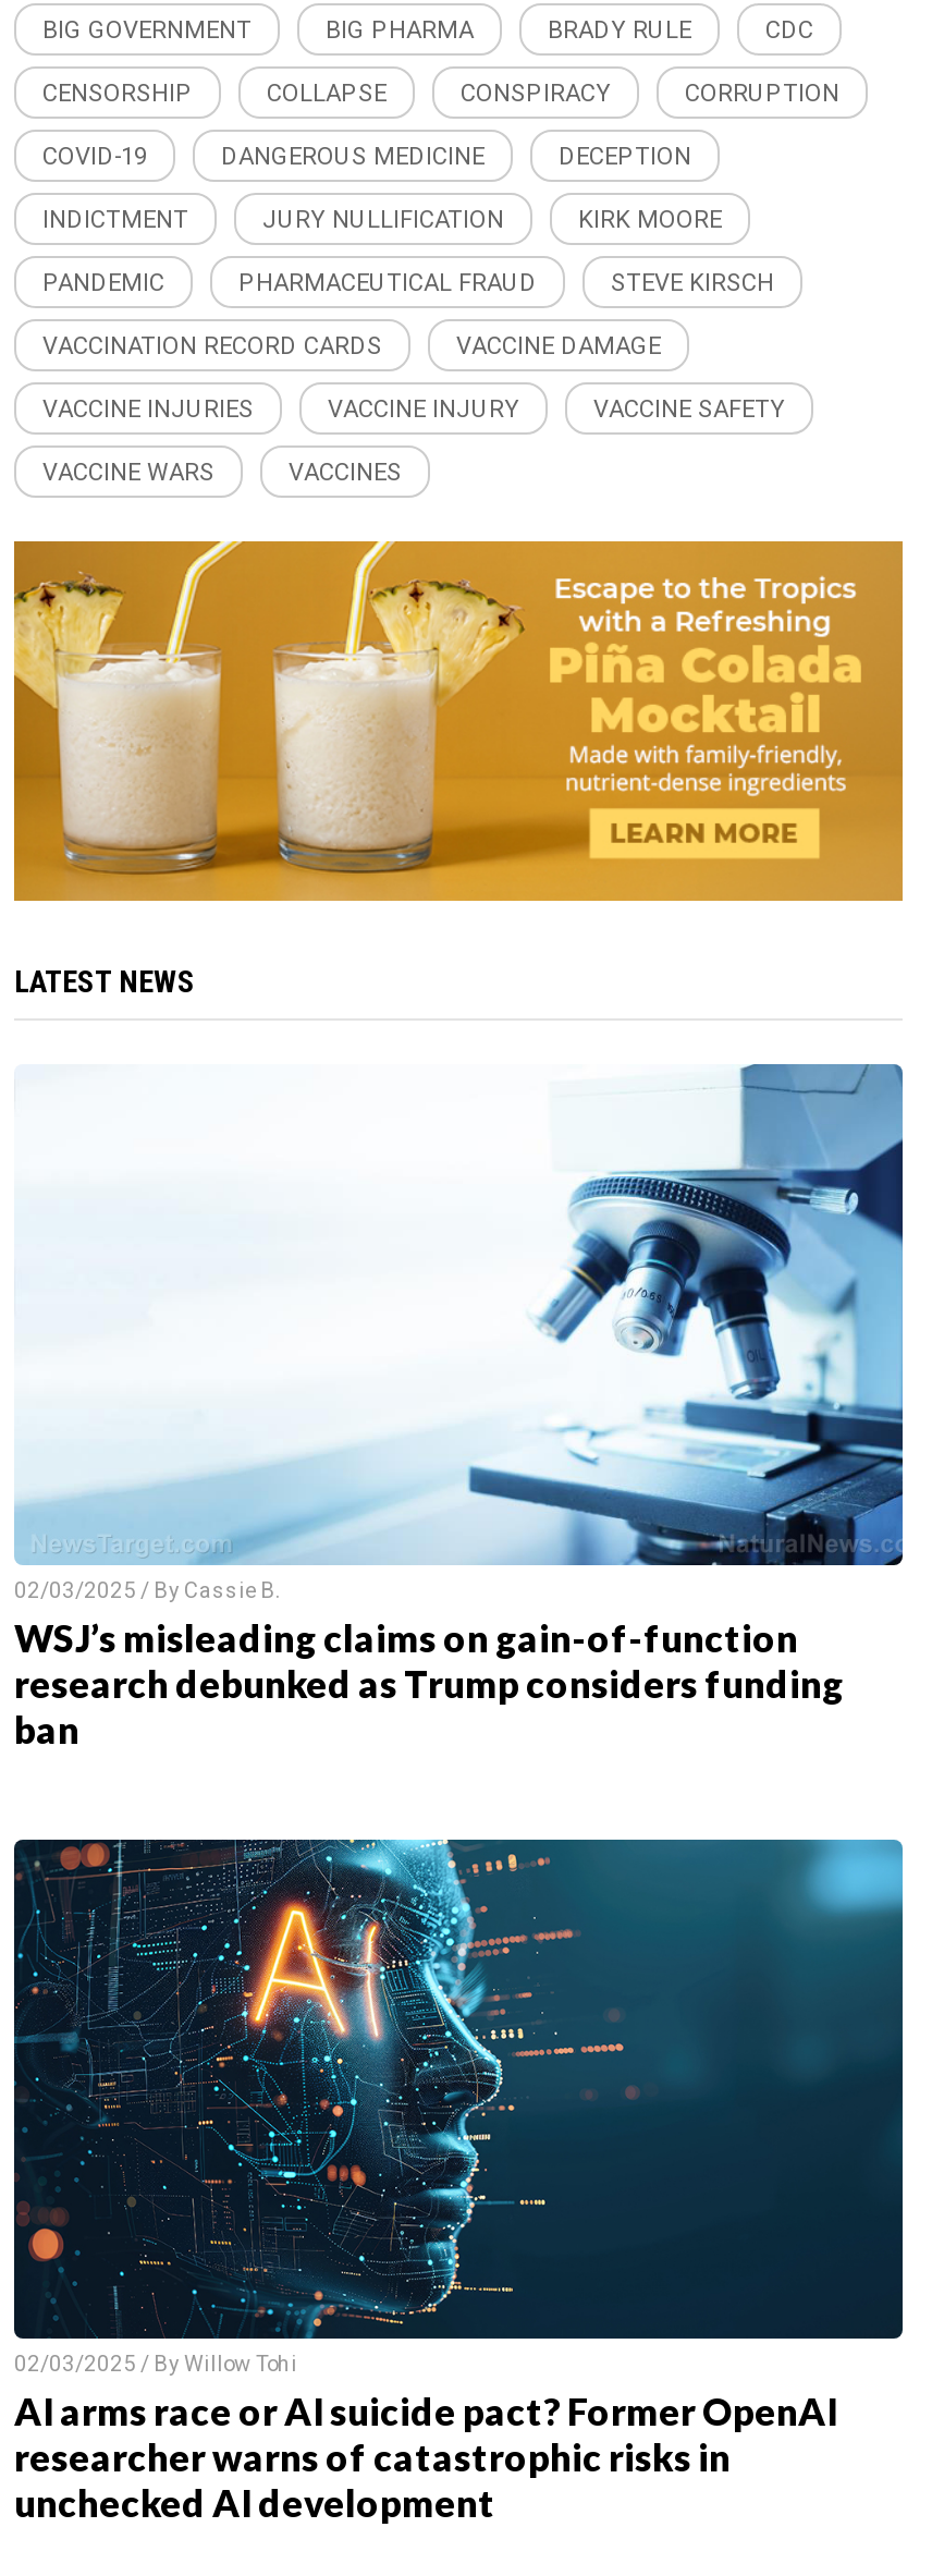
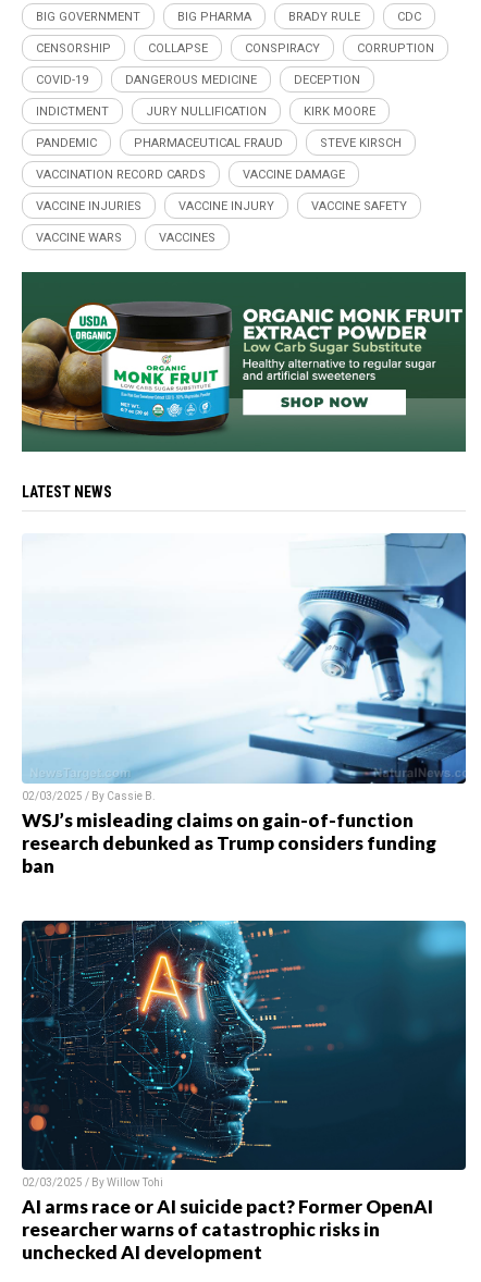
- [image]
+ [image]
